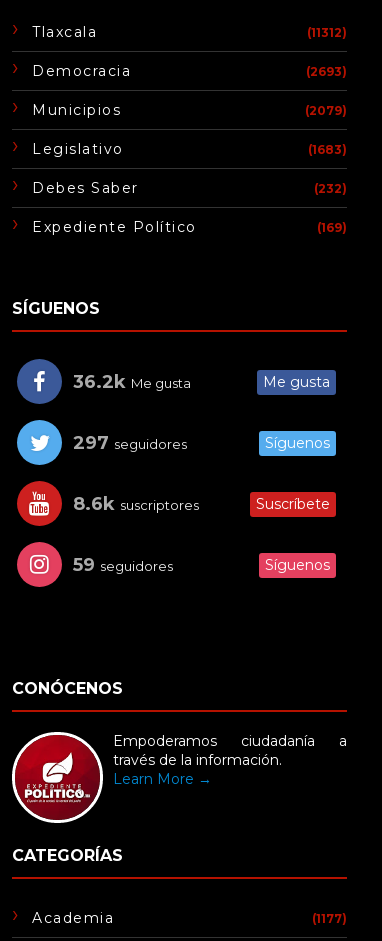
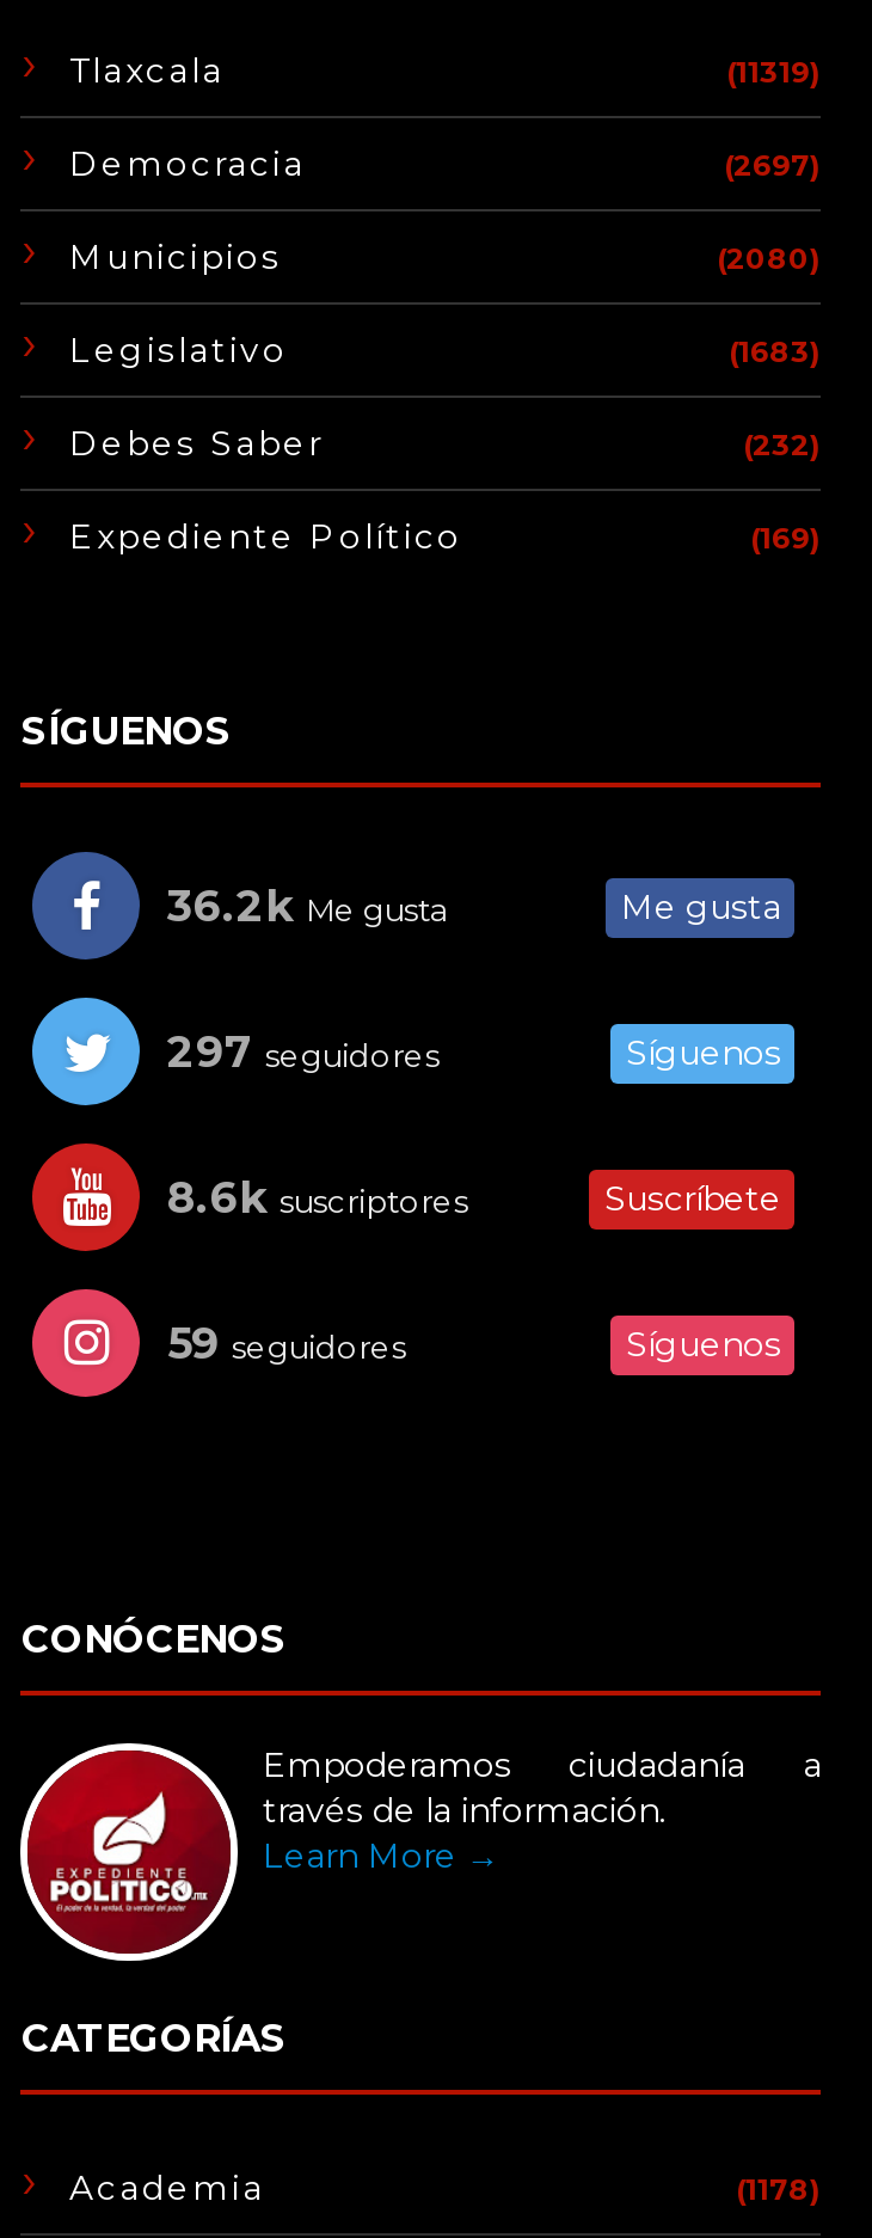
- (11312)
+ (11319)

- (2693)
+ (2697)

- (2079)
+ (2080)

- (1177)
+ (1178)
